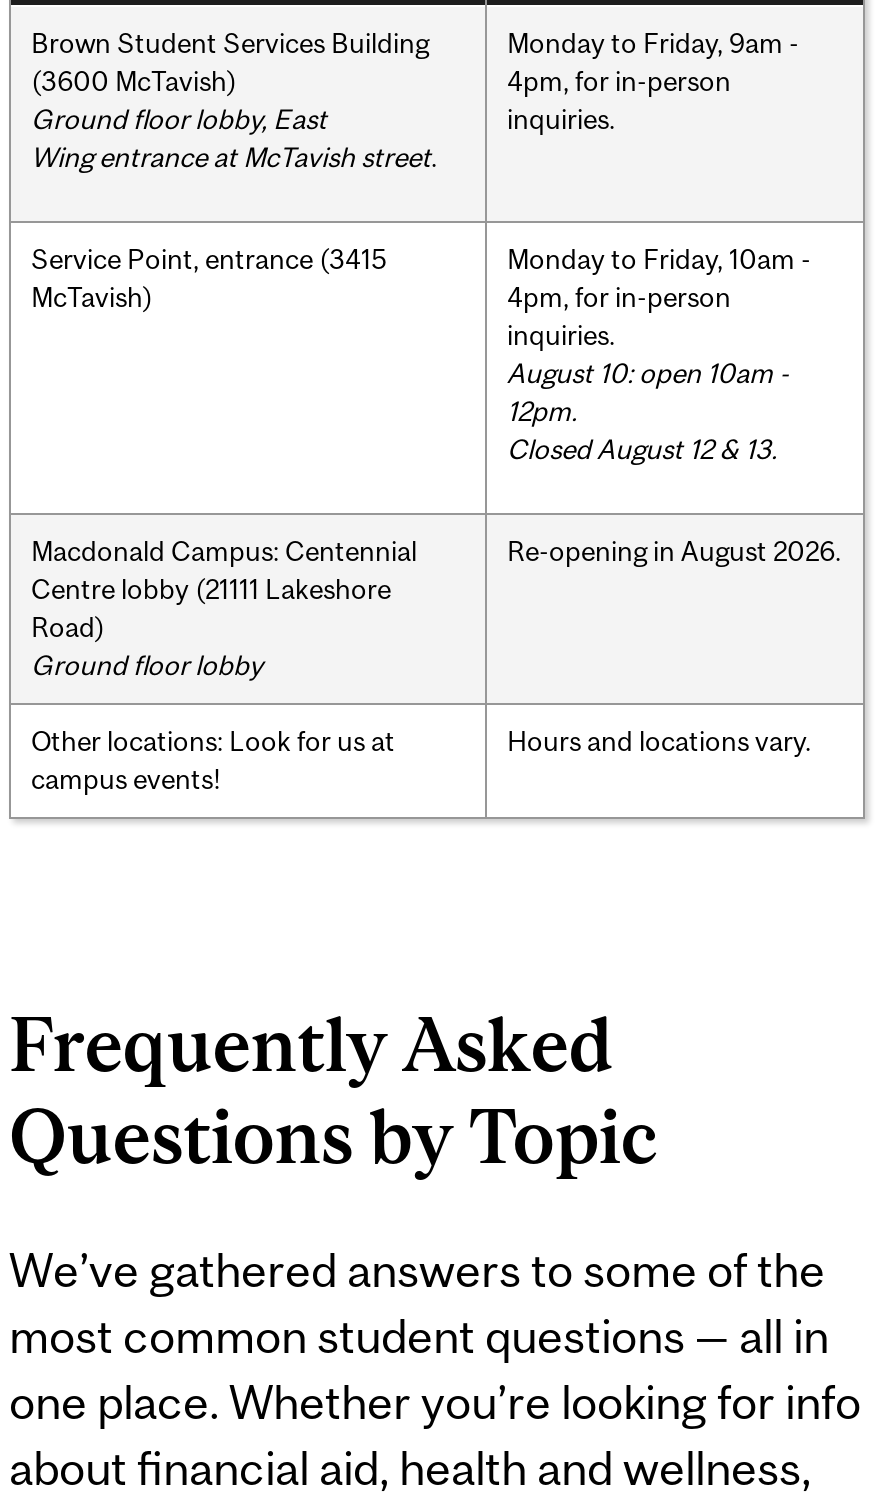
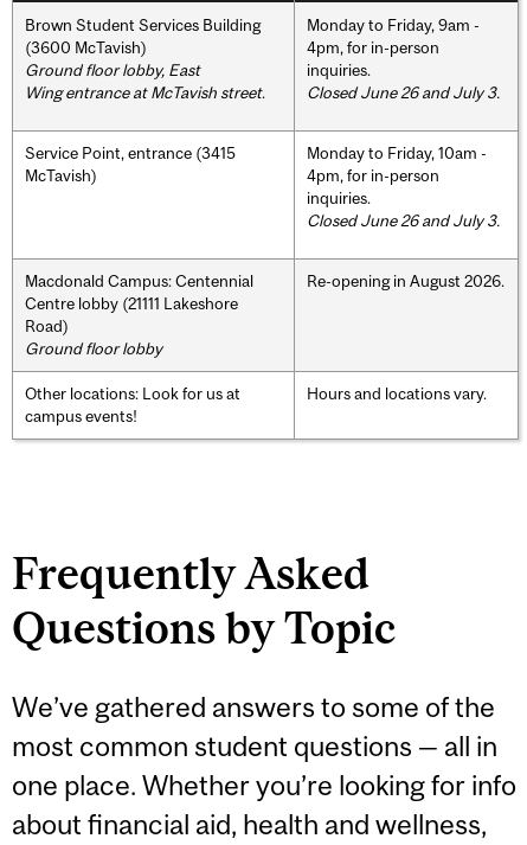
+ Closed June 26 and July 3.

- August 10: open 10am -
- 12pm.
- Closed August 12 & 13.
+ Closed June 26 and July 3.
